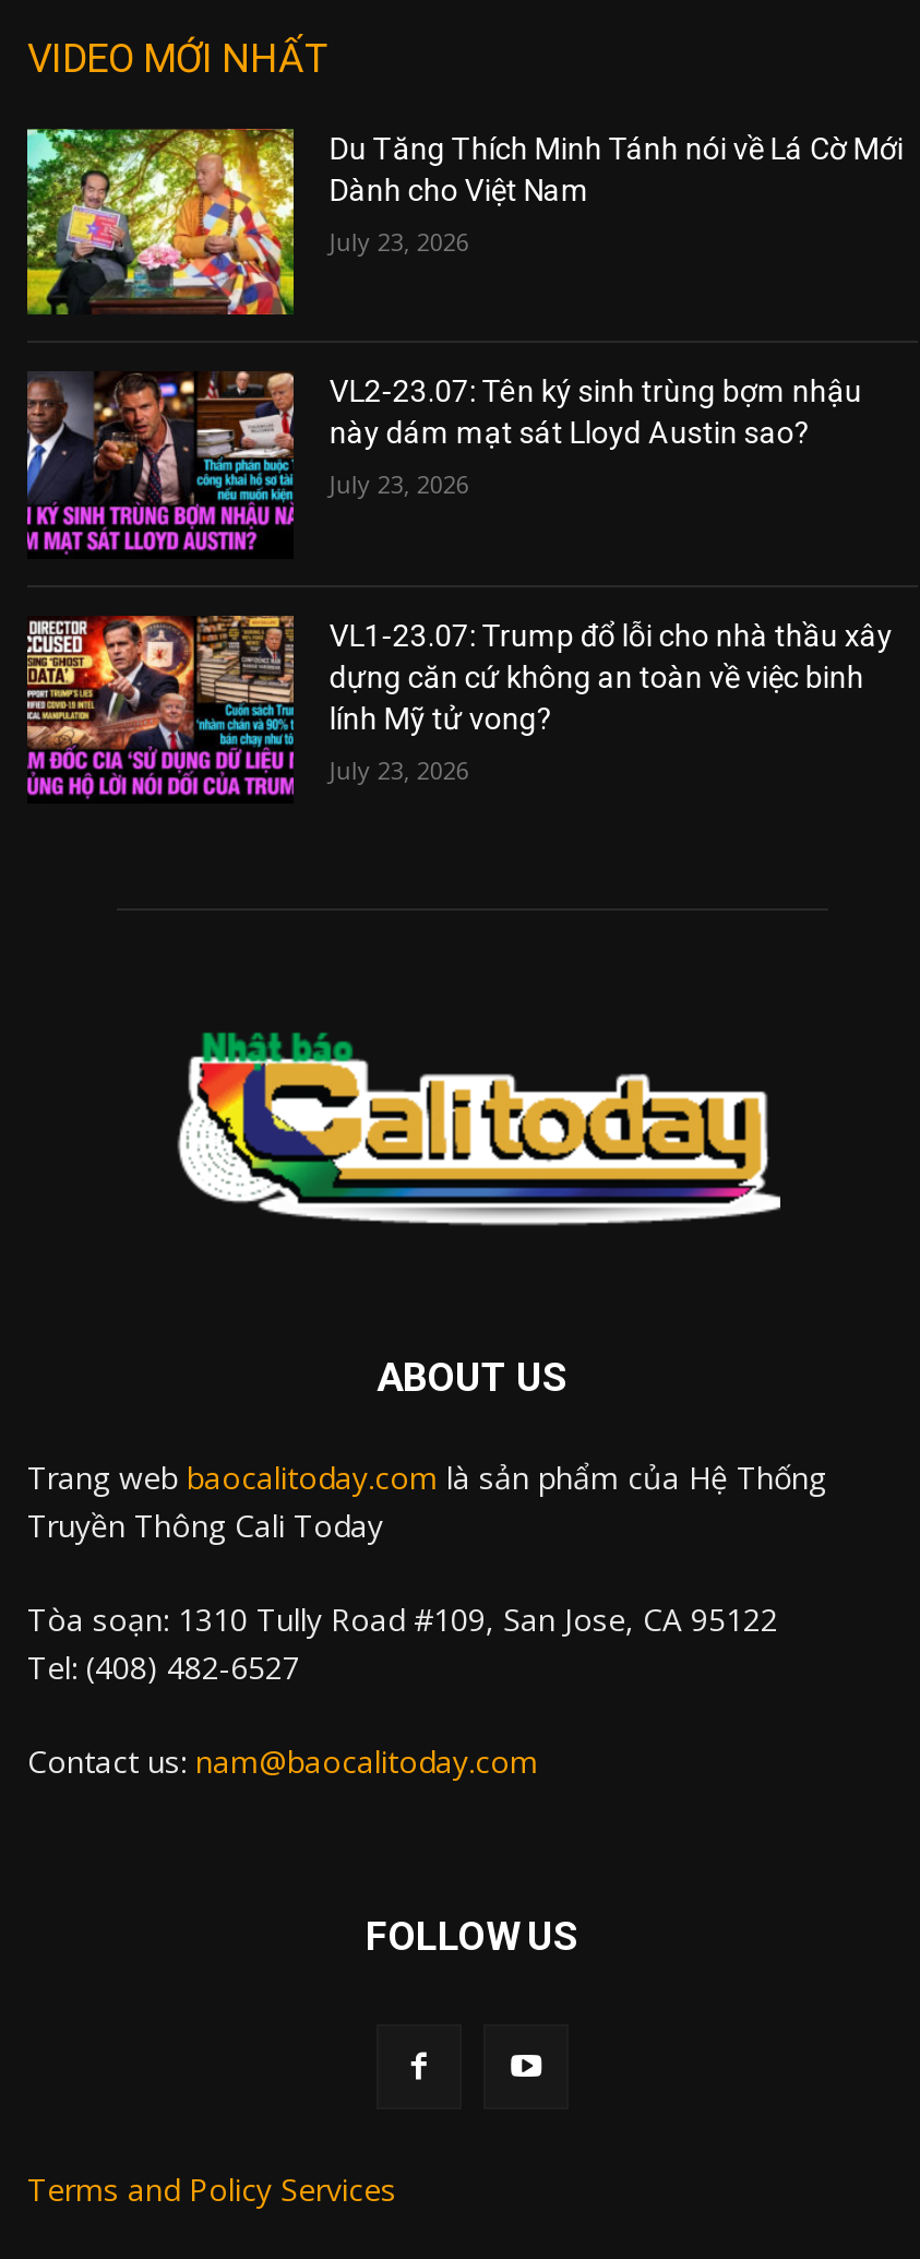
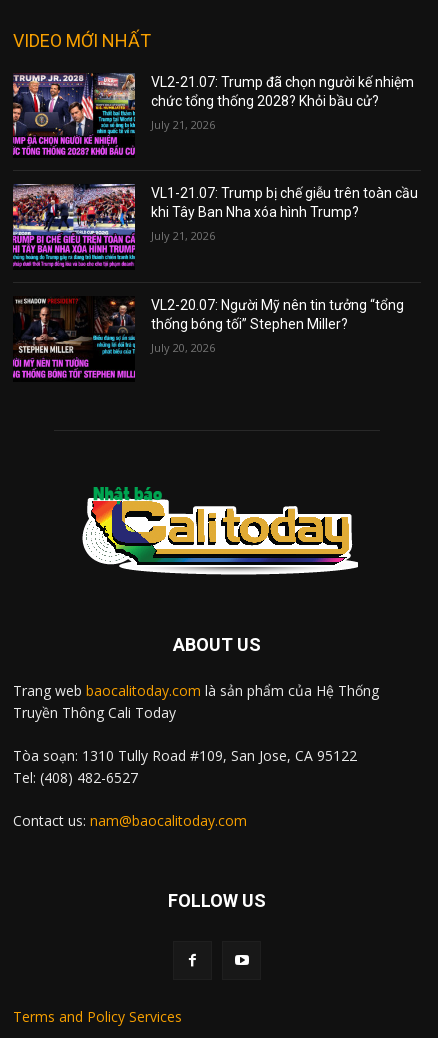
- [image]
- Du Tăng Thích Minh Tánh nói về Lá Cờ Mới
- Dành cho Việt Nam
+ [image]
+ VL2-21.07: Trump đã chọn người kế nhiệm
+ chức tổng thống 2028? Khỏi bầu cử?

- July 23, 2026
+ July 21, 2026

- [image]
- VL2-23.07: Tên ký sinh trùng bợm nhậu
- này dám mạt sát Lloyd Austin sao?
+ [image]
+ VL1-21.07: Trump bị chế giễu trên toàn cầu
+ khi Tây Ban Nha xóa hình Trump?

- July 23, 2026
+ July 21, 2026

- [image]
- VL1-23.07: Trump đổ lỗi cho nhà thầu xây
- dựng căn cứ không an toàn về việc binh
- lính Mỹ tử vong?
+ [image]
+ VL2-20.07: Người Mỹ nên tin tưởng “tổng
+ thống bóng tối” Stephen Miller?

- July 23, 2026
+ July 20, 2026
